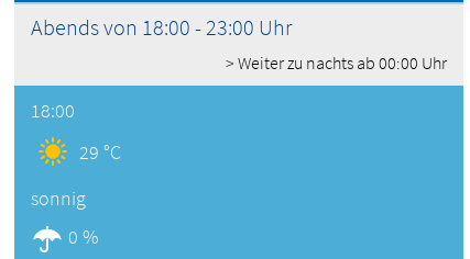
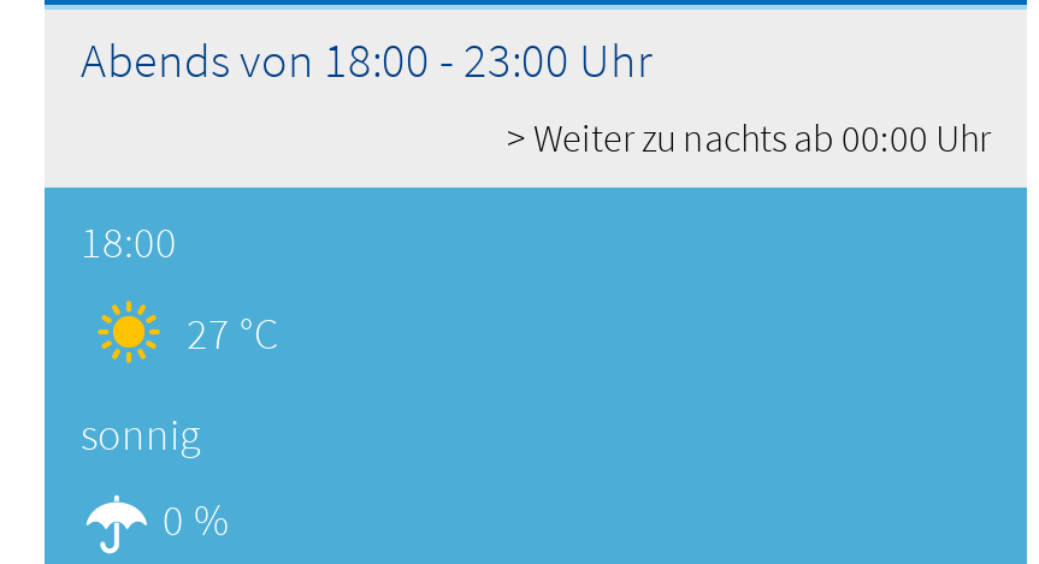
- 29 °C
+ 27 °C
